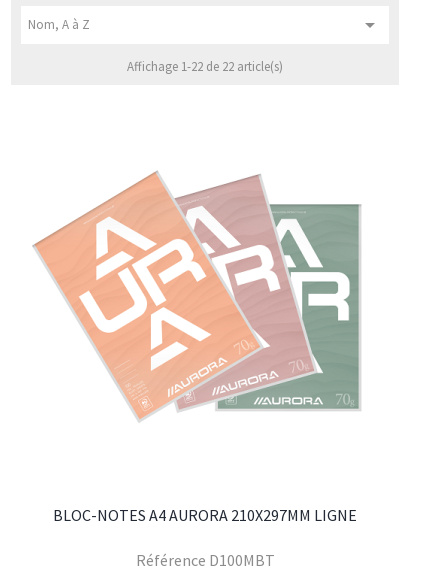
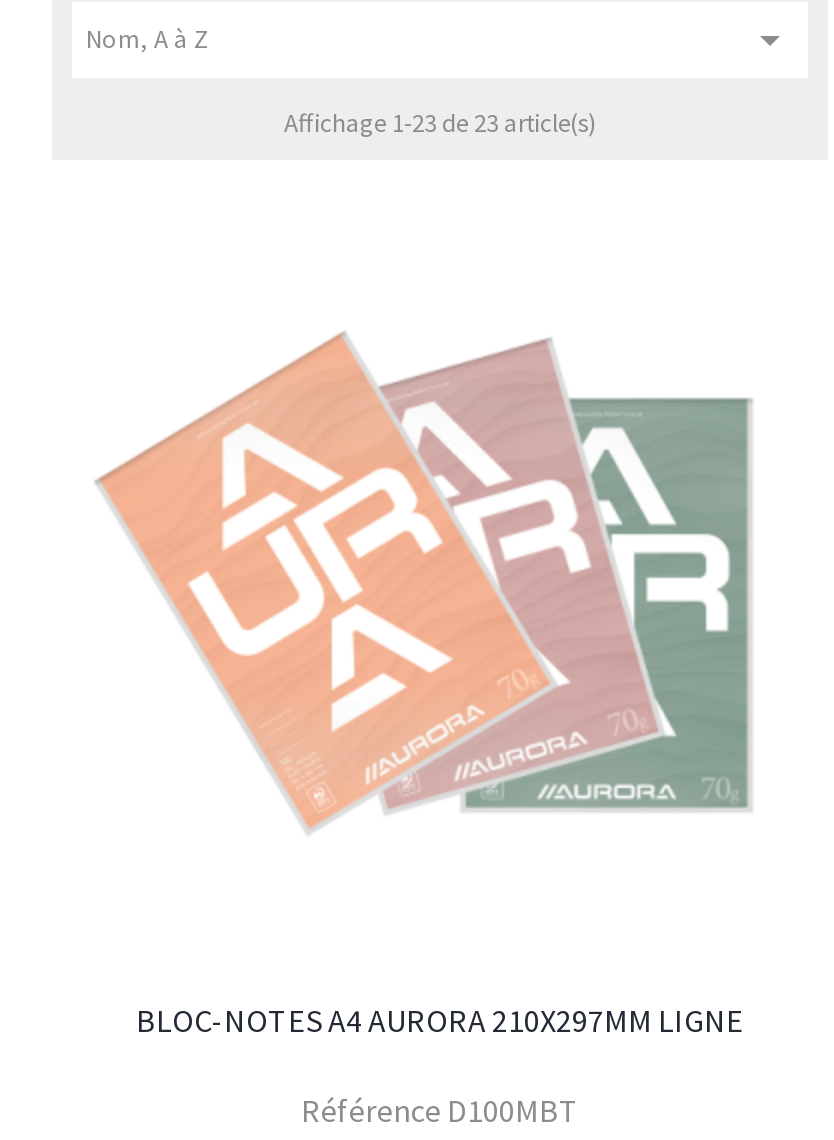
- Affichage 1-22 de 22 article(s)
+ Affichage 1-23 de 23 article(s)
